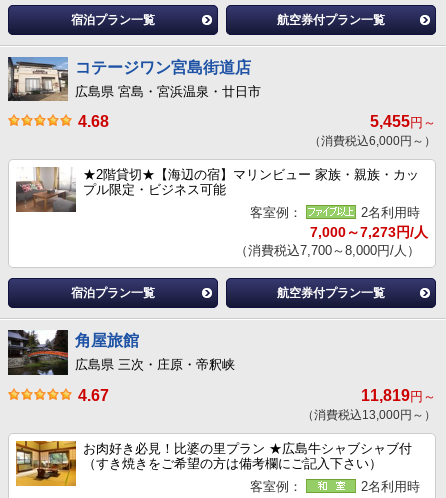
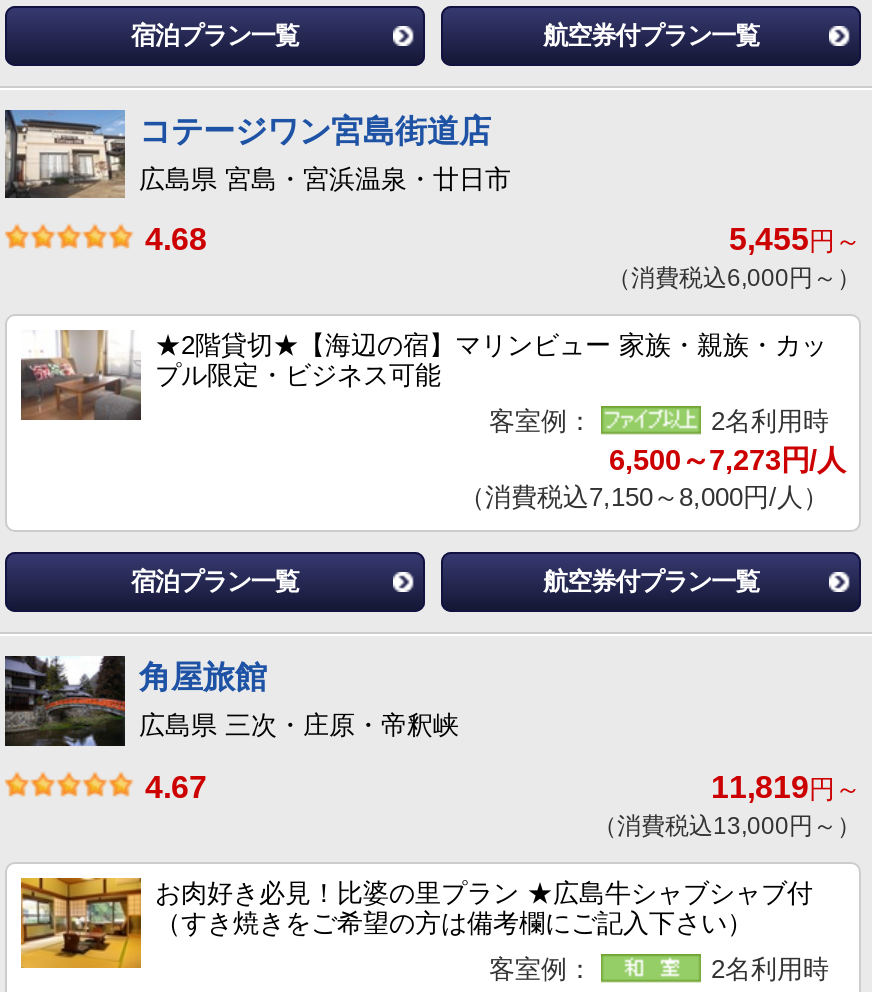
- 7,000～7,273円/人
+ 6,500～7,273円/人

- （消費税込7,700～8,000円/人）
+ （消費税込7,150～8,000円/人）
